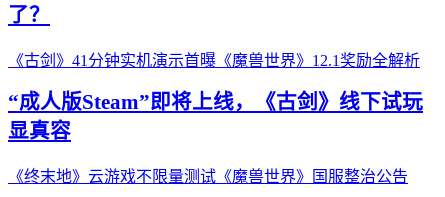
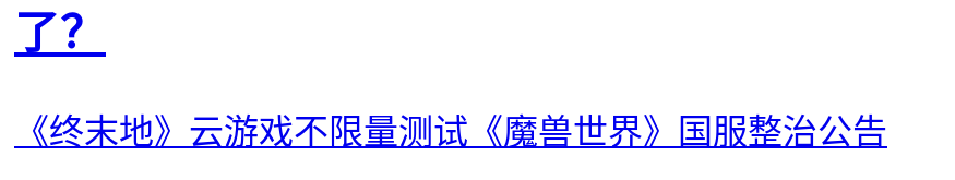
- 《古剑》41分钟实机演示首曝《魔兽世界》12.1奖励全解析
- “成人版Steam”即将上线，《古剑》线下试玩
- 显真容
